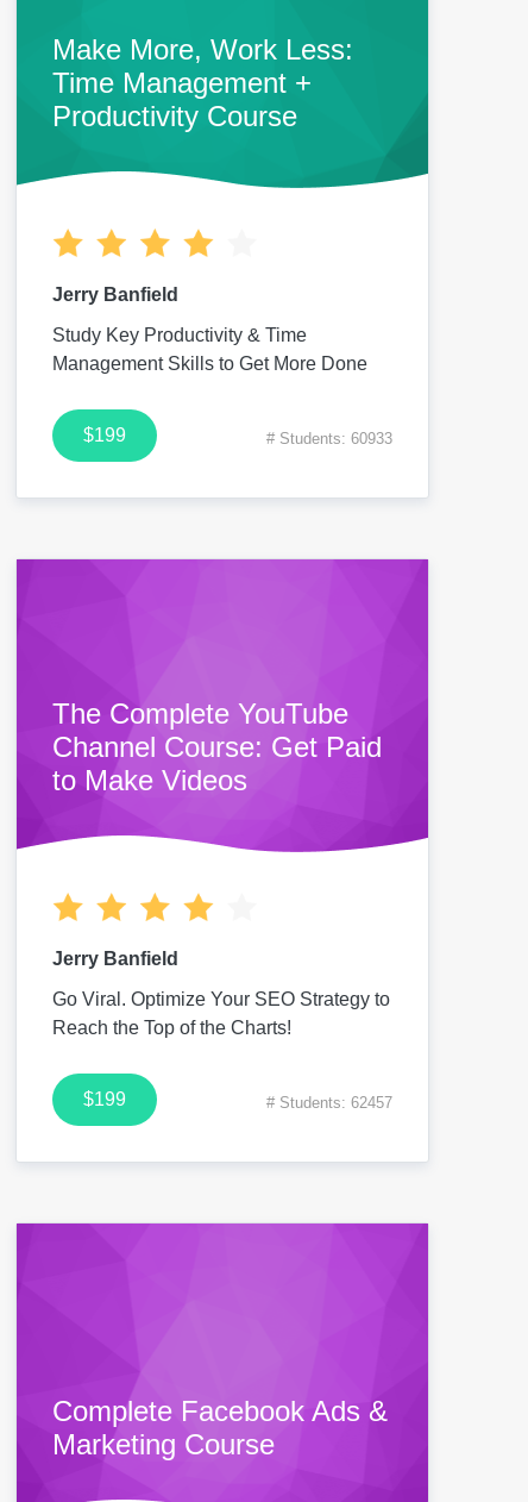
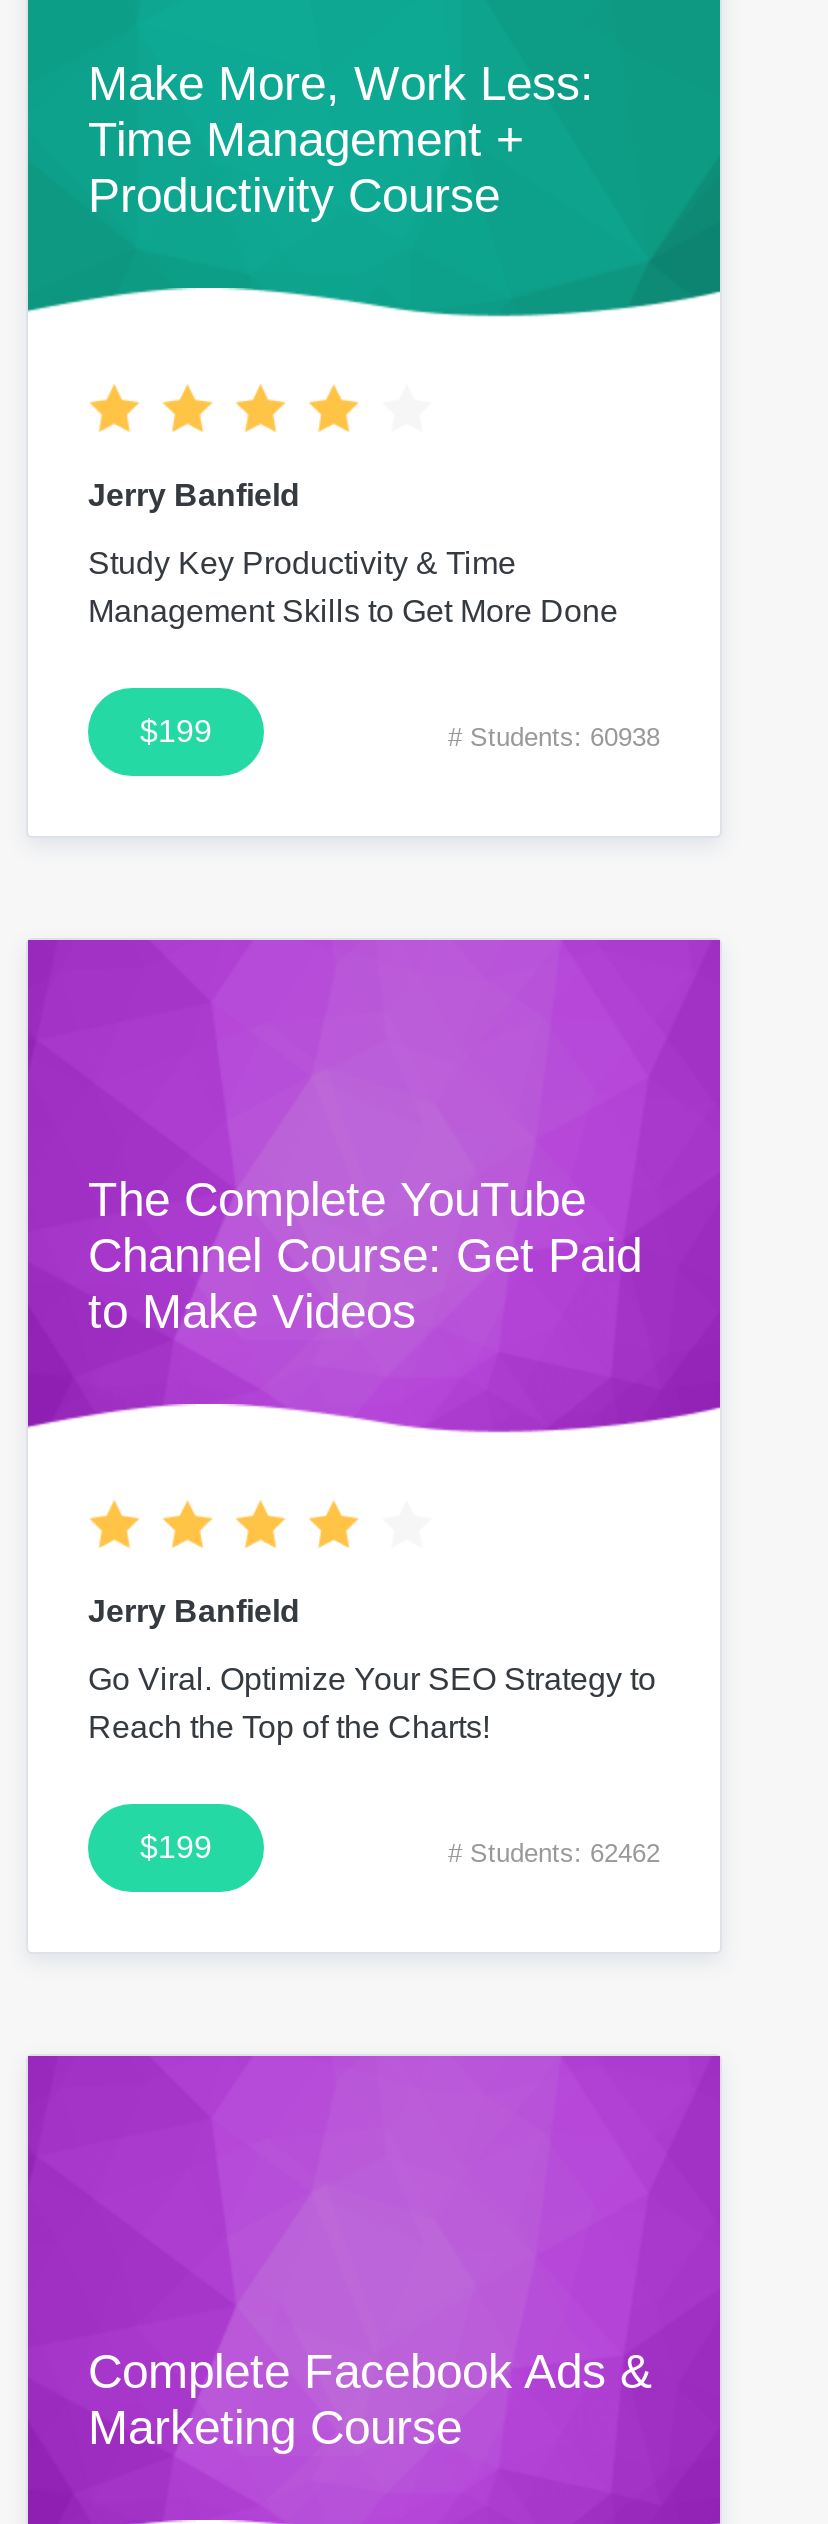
- # Students: 60933
+ # Students: 60938

- # Students: 62457
+ # Students: 62462
